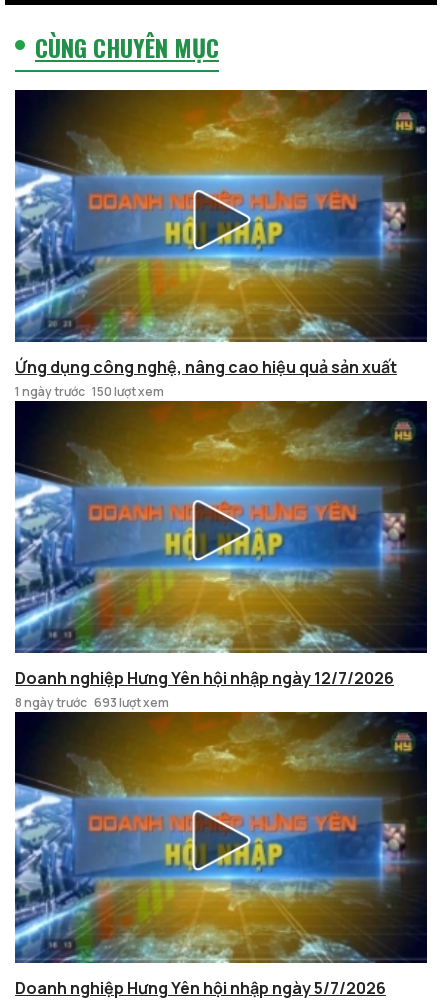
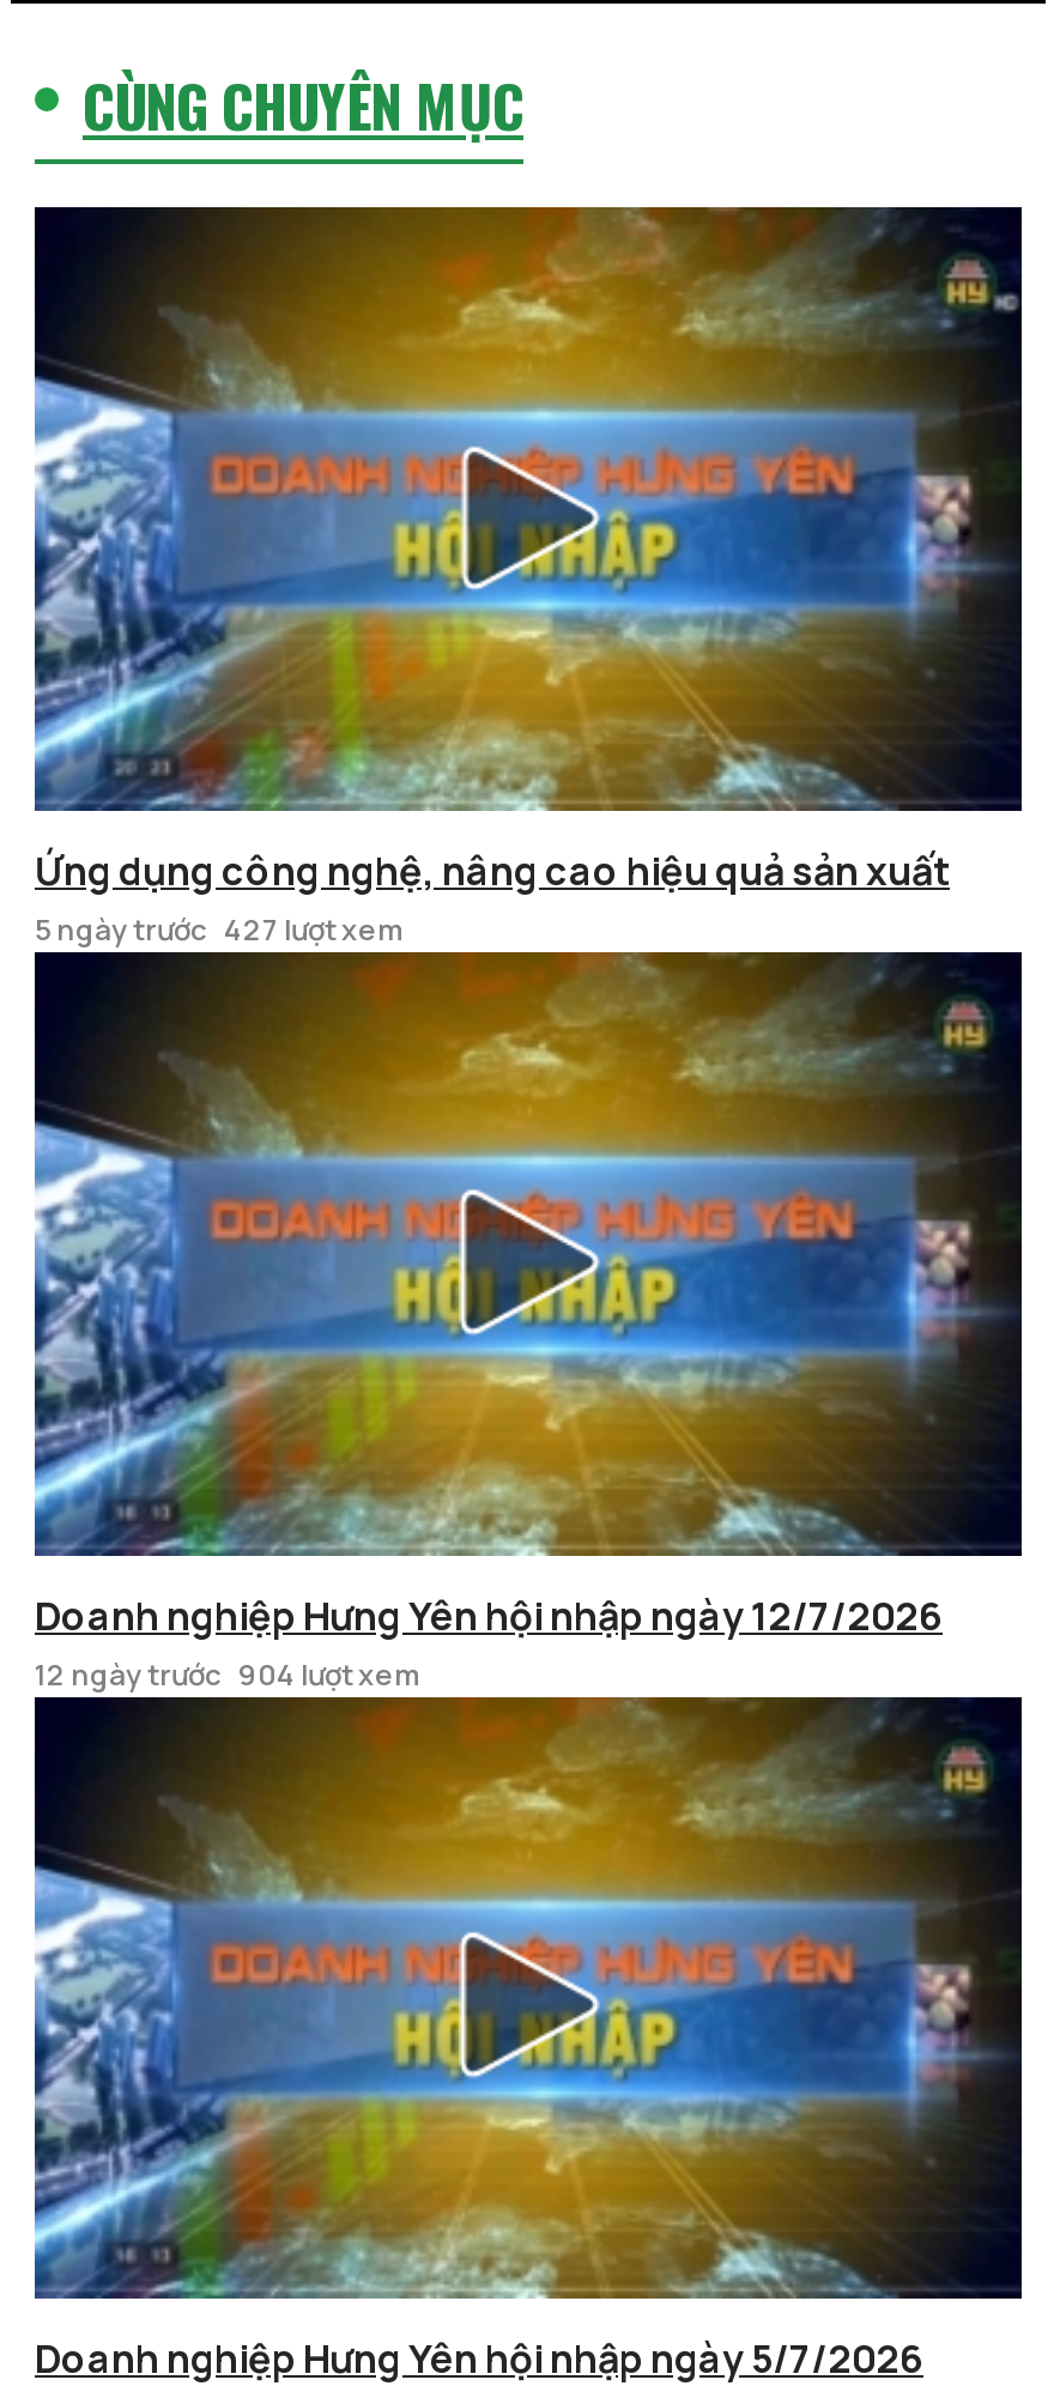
- 1 ngày trước 150 lượt xem
+ 5 ngày trước 427 lượt xem

- 8 ngày trước 693 lượt xem
+ 12 ngày trước 904 lượt xem
